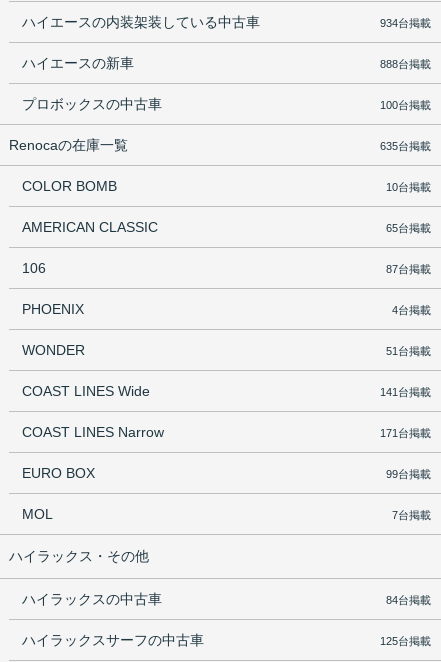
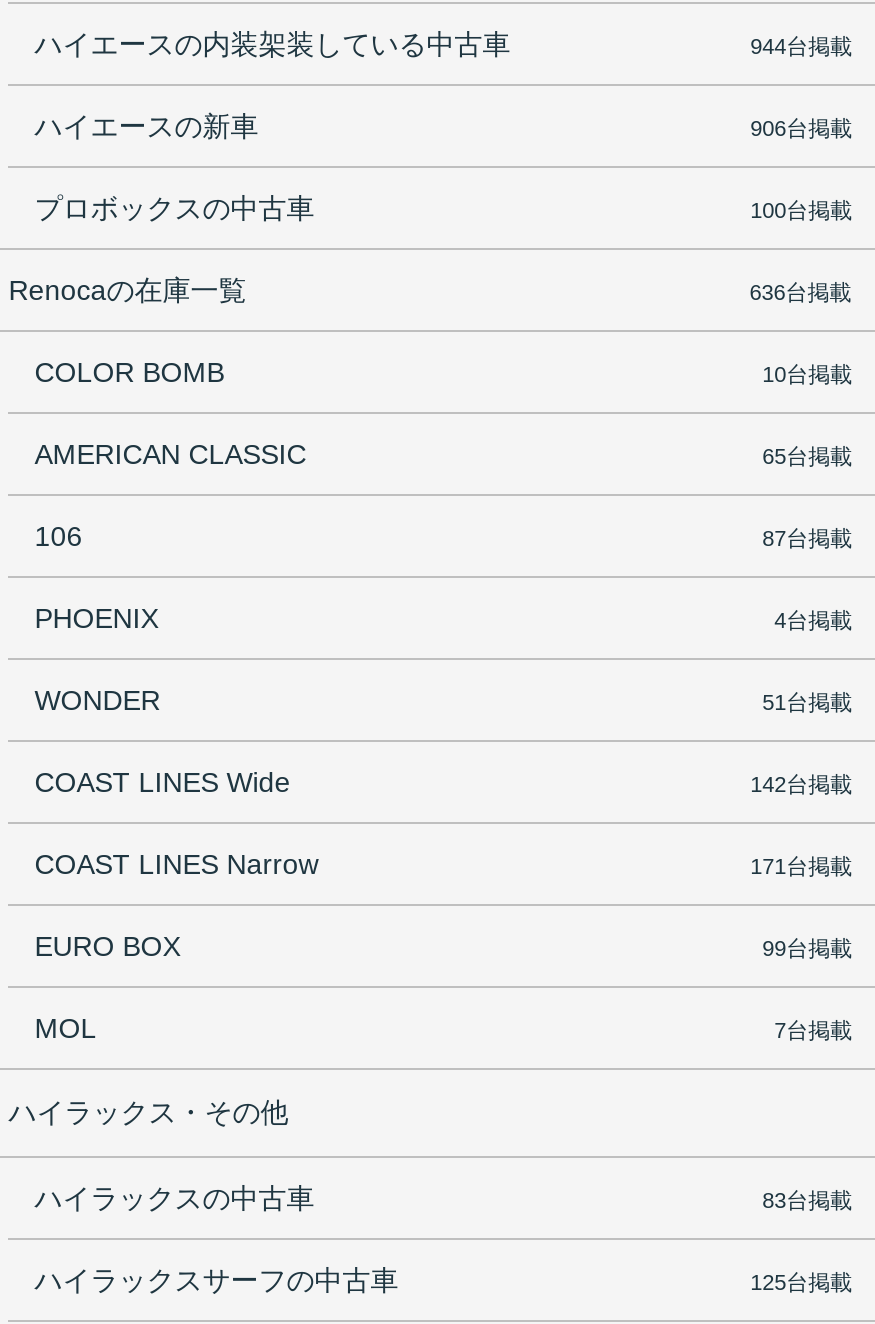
- 934台掲載
+ 944台掲載

- 888台掲載
+ 906台掲載

- 635台掲載
+ 636台掲載

- 141台掲載
+ 142台掲載

- 84台掲載
+ 83台掲載
